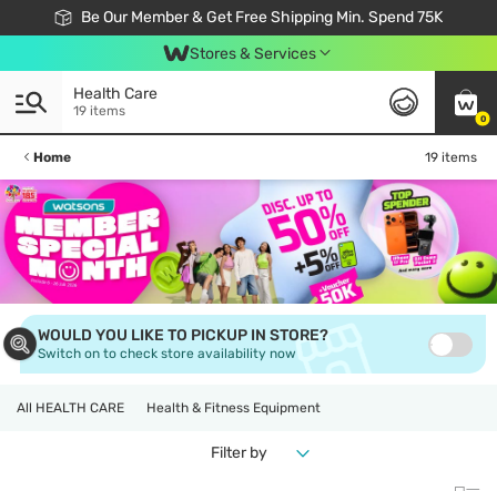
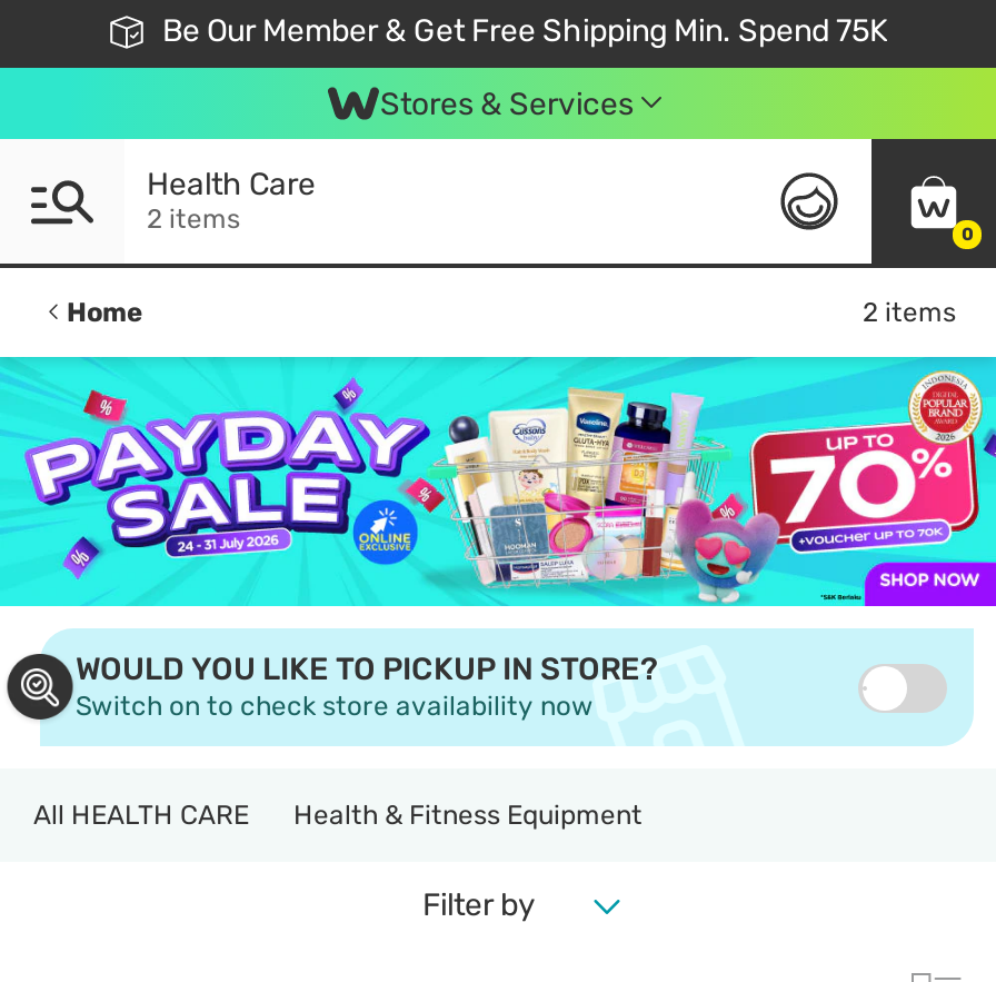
- 19 items
+ 2 items

- 19 items
+ 2 items

- [image]
+ [image]
